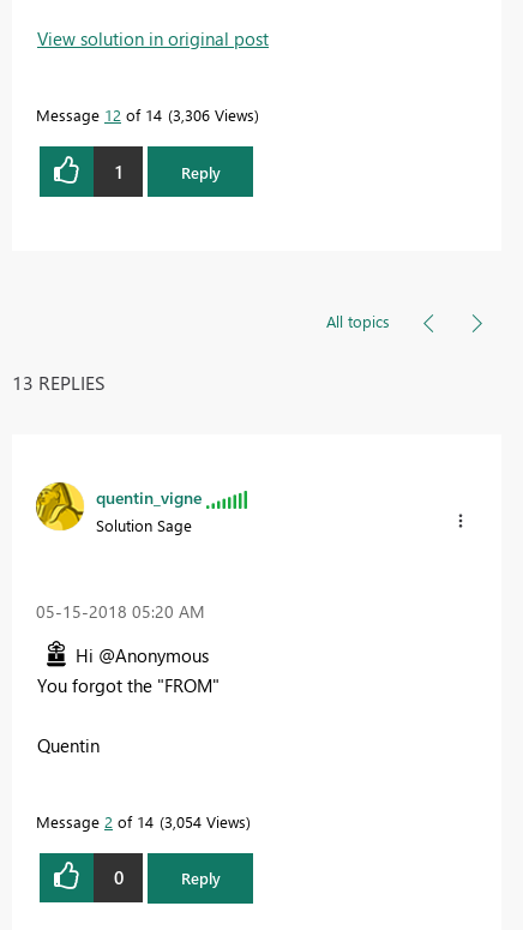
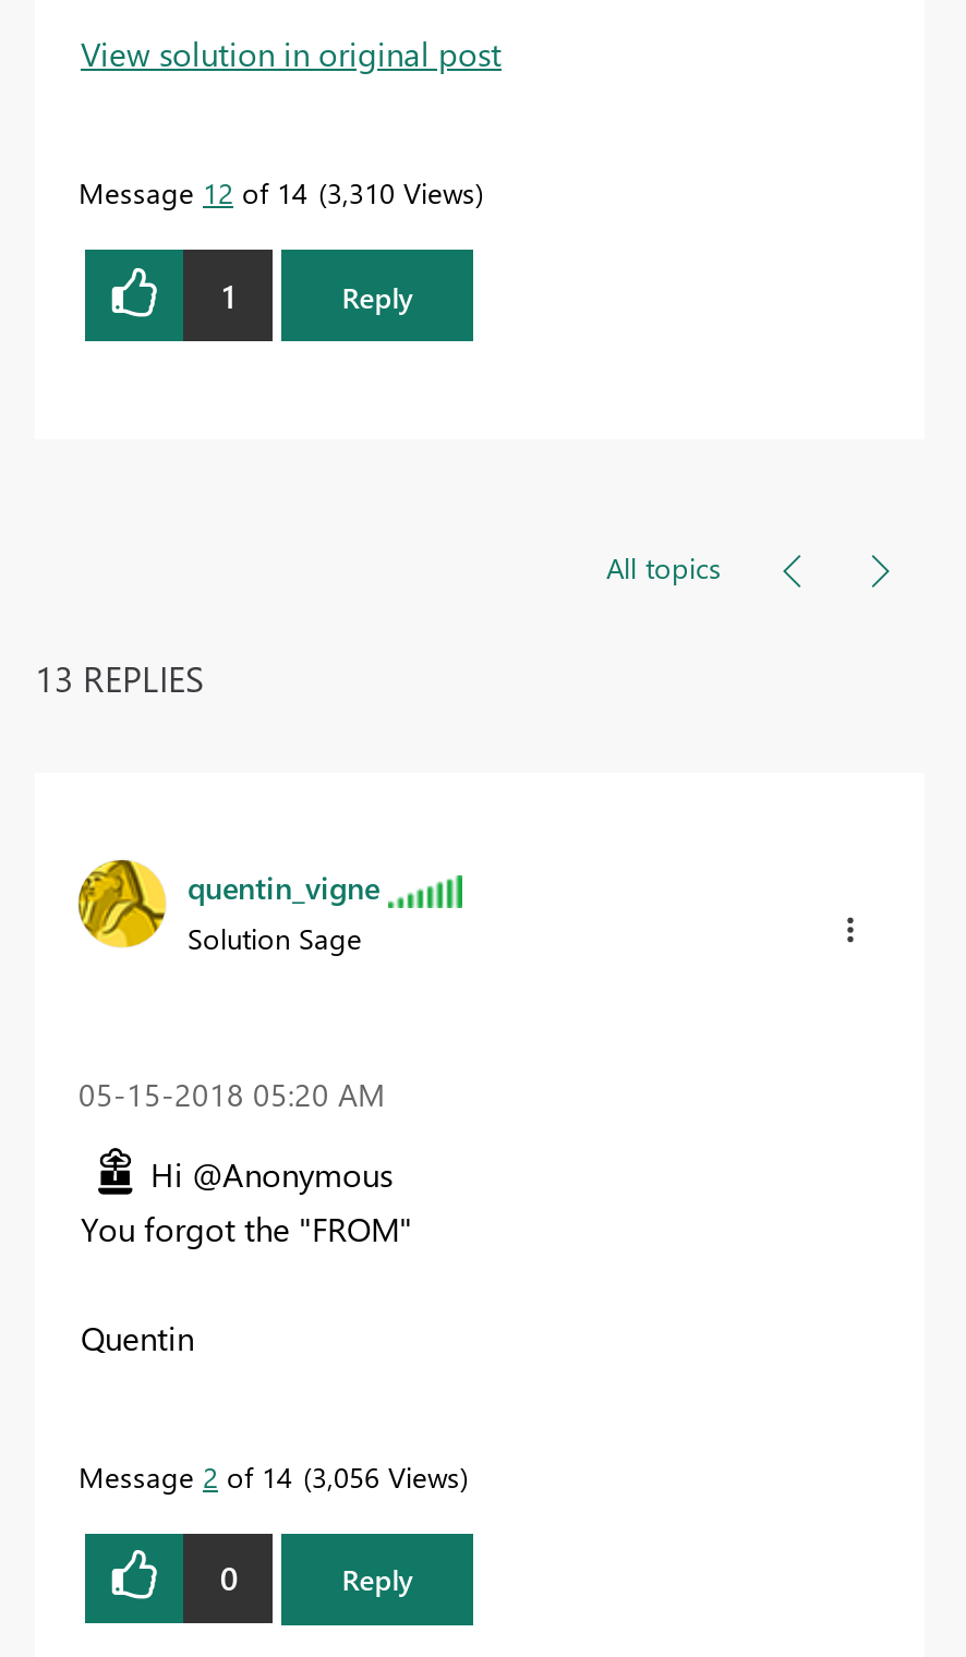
- Message 12 of 14 3,306 Views
+ Message 12 of 14 3,310 Views

- Message 2 of 14 3,054 Views
+ Message 2 of 14 3,056 Views
